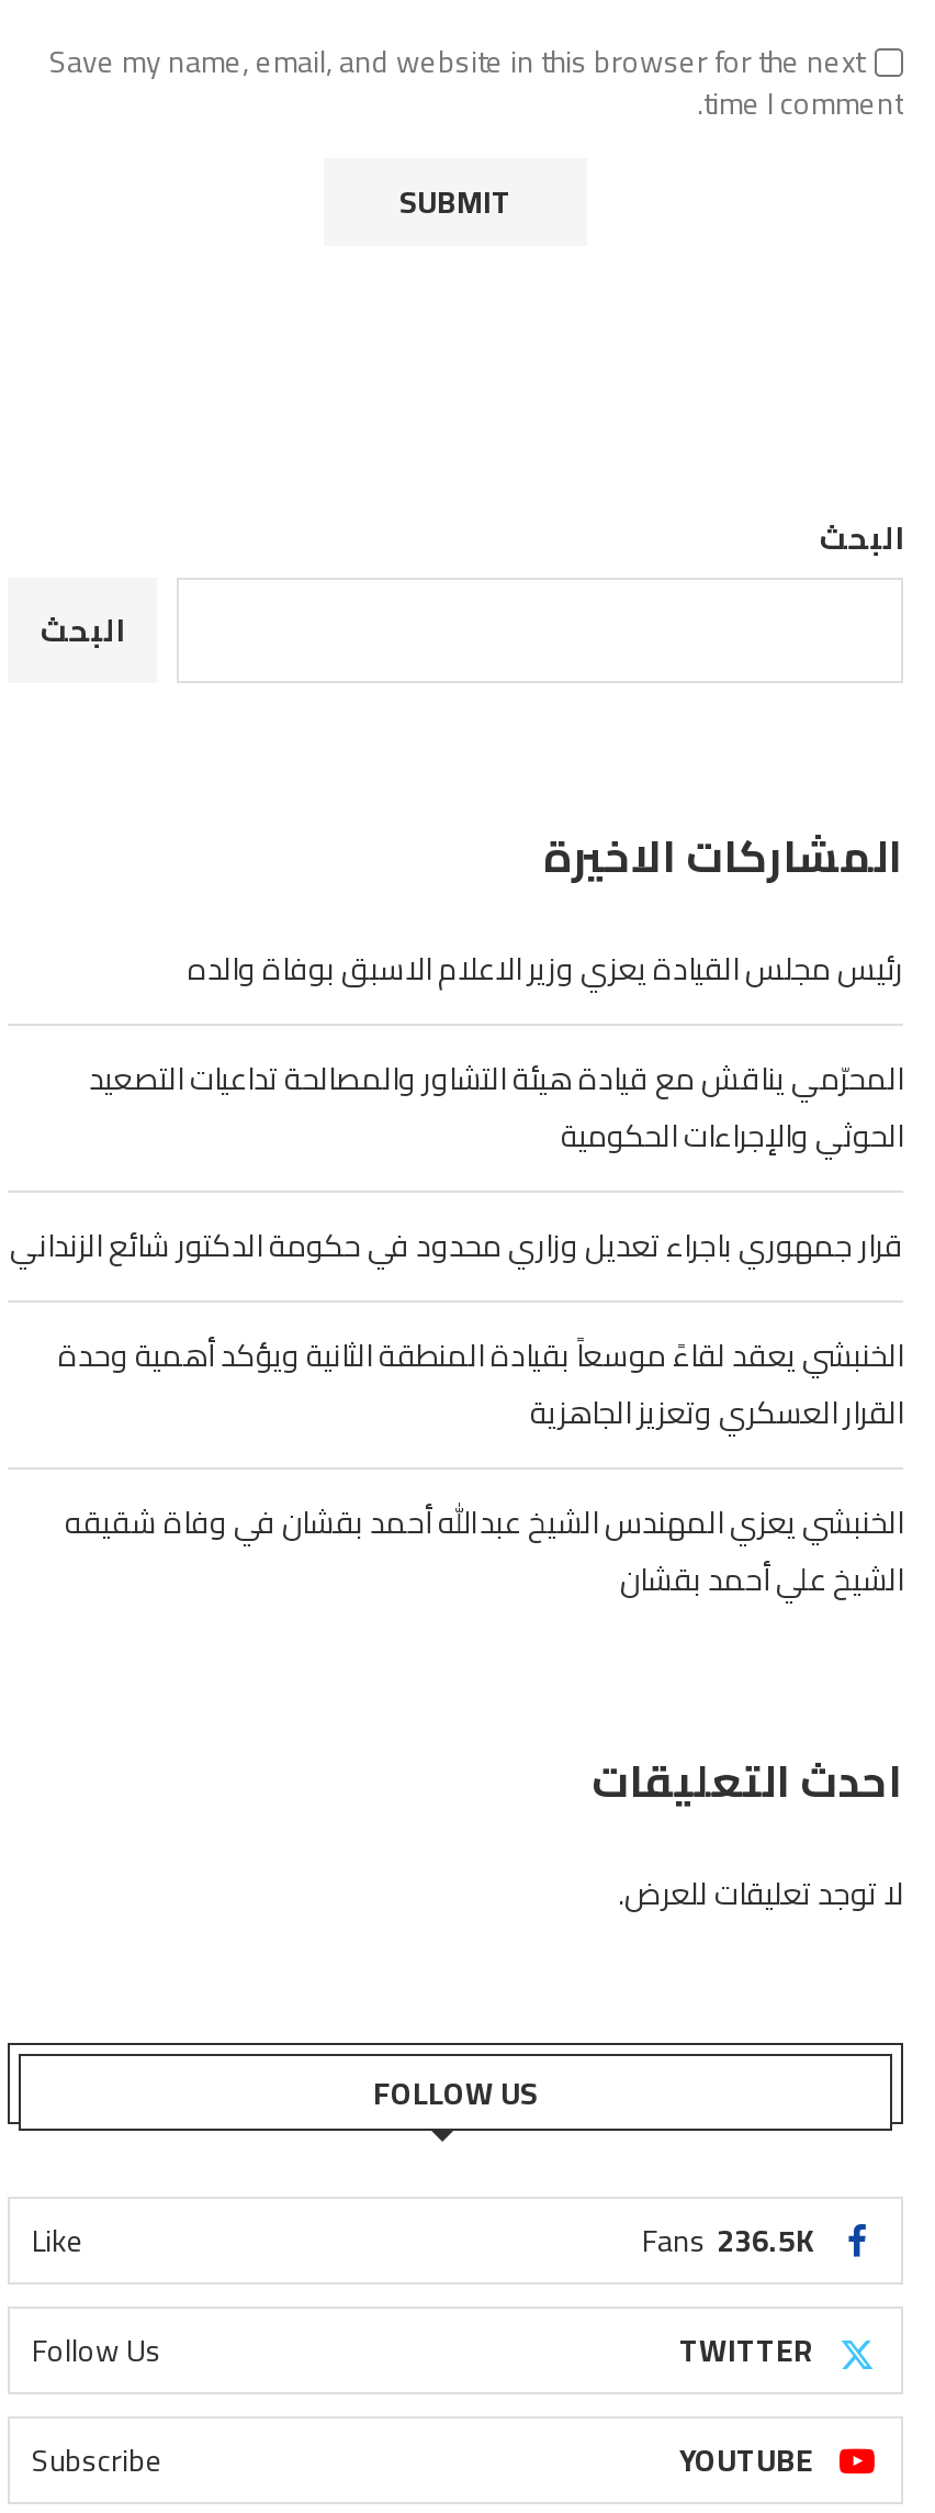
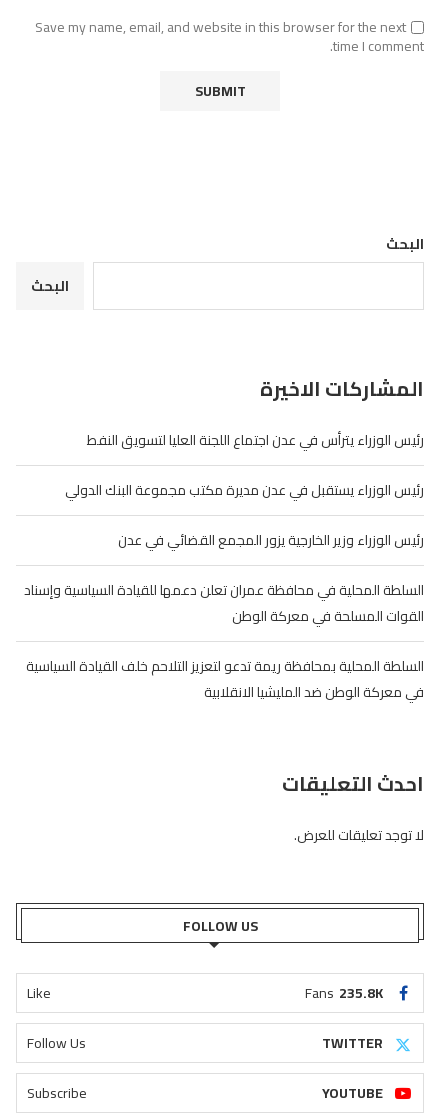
- رئيس مجلس القيادة يعزي وزير الاعلام الاسبق بوفاة والده
+ رئيس الوزراء يترأس في عدن اجتماع اللجنة العليا لتسويق النفط

- المحرّمي يناقش مع قيادة هيئة التشاور والمصالحة تداعيات التصعيد
- الحوثي والإجراءات الحكومية
+ رئيس الوزراء يستقبل في عدن مديرة مكتب مجموعة البنك الدولي

- قرار جمهوري باجراء تعديل وزاري محدود في حكومة الدكتور شائع الزنداني
+ رئيس الوزراء وزير الخارجية يزور المجمع القضائي في عدن

- الخنبشي يعقد لقاءً موسعاً بقيادة المنطقة الثانية ويؤكد أهمية وحدة
- القرار العسكري وتعزيز الجاهزية
+ السلطة المحلية في محافظة عمران تعلن دعمها للقيادة السياسية وإسناد
+ القوات المسلحة في معركة الوطن

- الخنبشي يعزي المهندس الشيخ عبدالله أحمد بقشان في وفاة شقيقه
- الشيخ علي أحمد بقشان
+ السلطة المحلية بمحافظة ريمة تدعو لتعزيز التلاحم خلف القيادة السياسية
+ في معركة الوطن ضد المليشيا الانقلابية

- Fans 236.5K
+ Fans 235.8K
